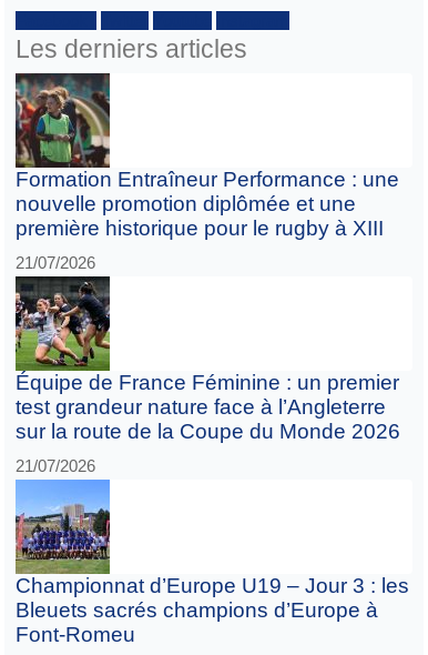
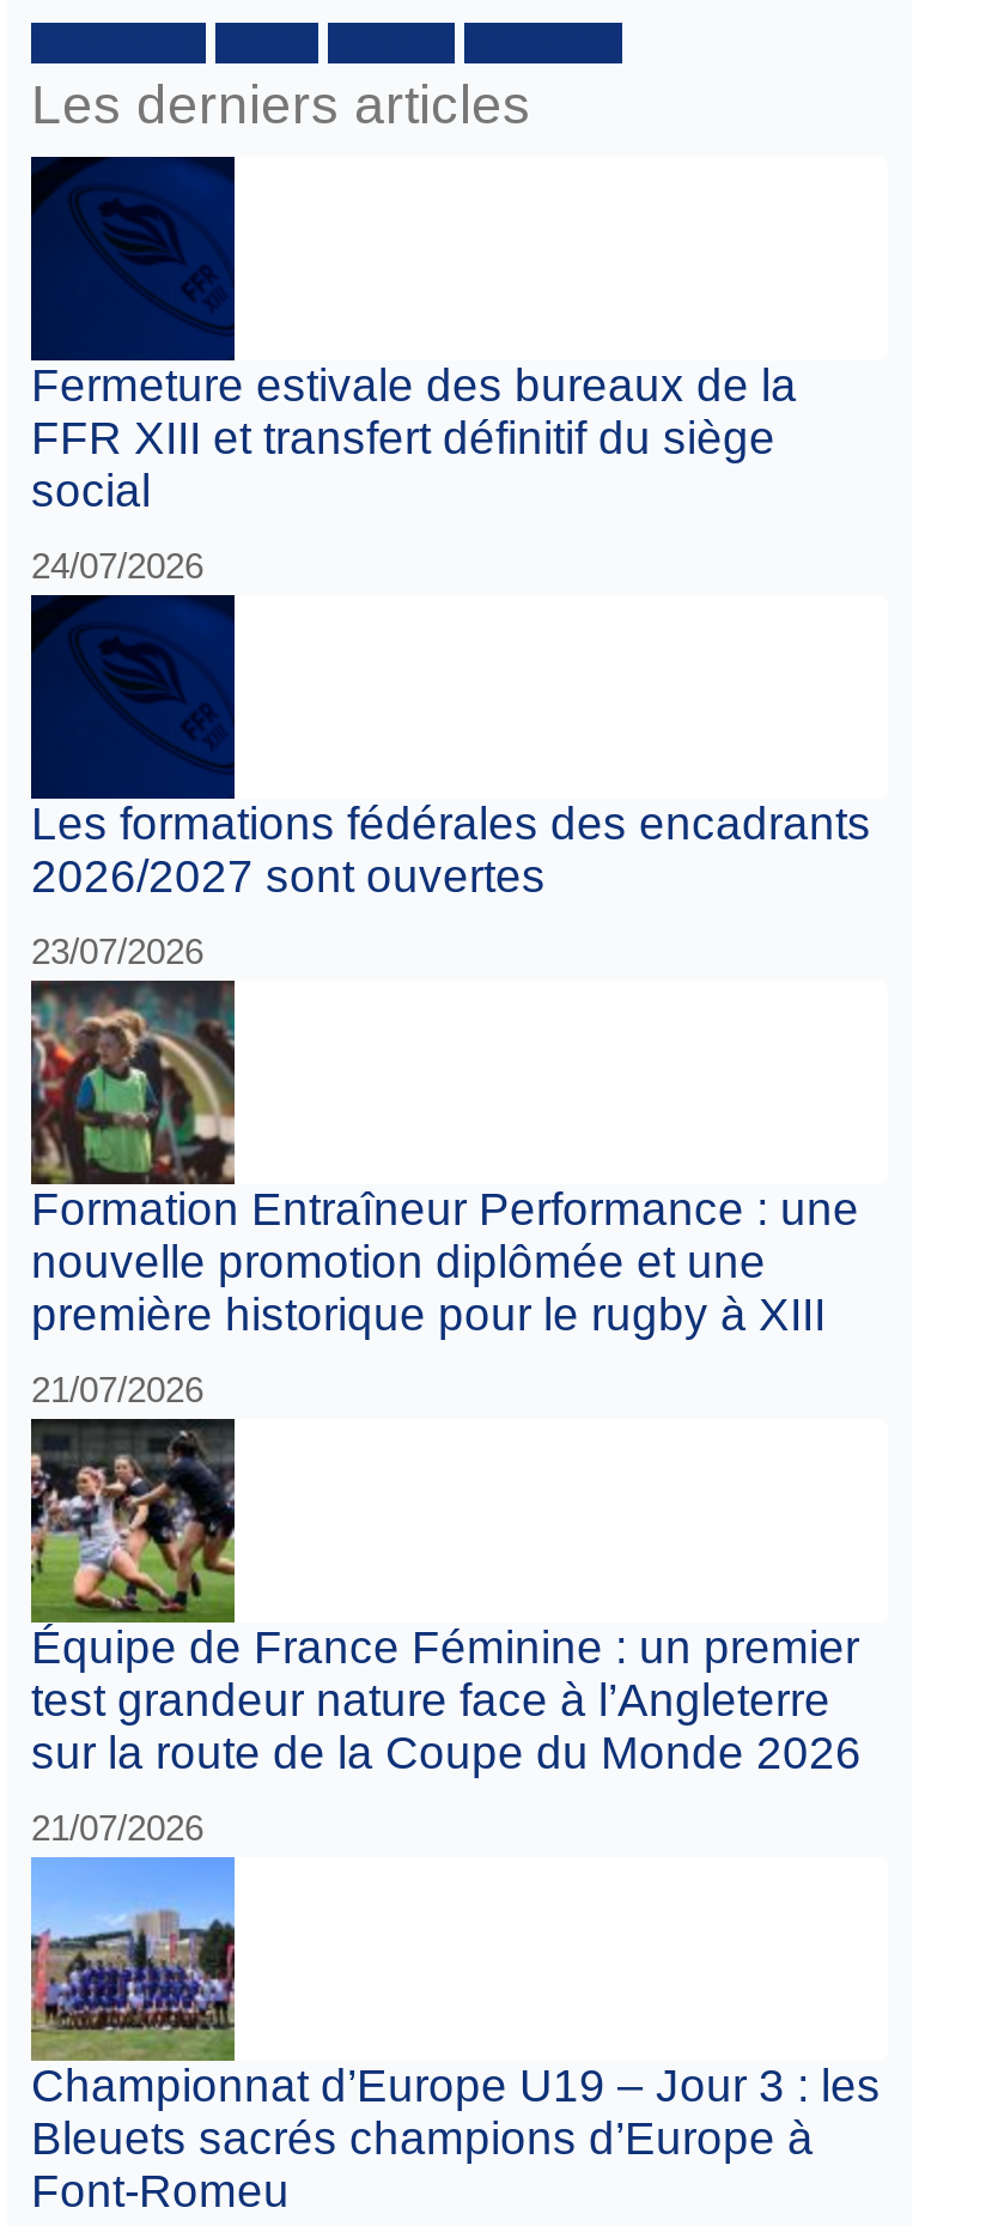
+ [image]
+ Les formations fédérales des encadrants
+ 2026/2027 sont ouvertes
+ 23/07/2026

+ [image]
+ Fermeture estivale des bureaux de la
+ FFR XIII et transfert définitif du siège
+ social
+ 24/07/2026
